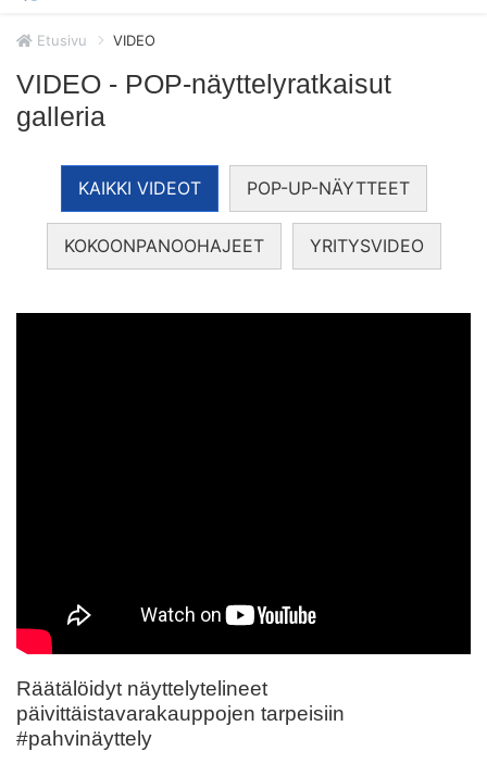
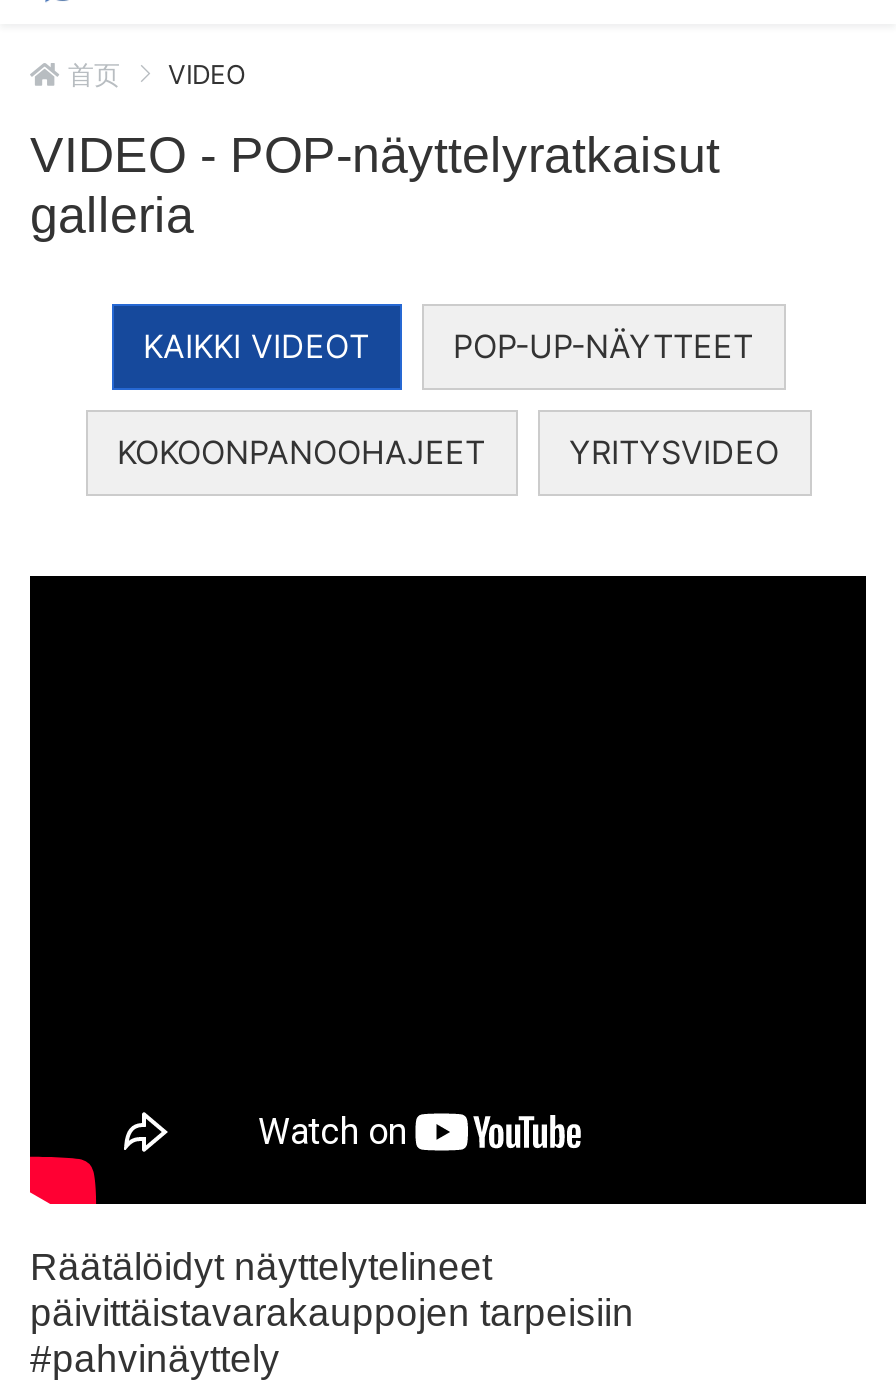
- Etusivu
+ 首页
